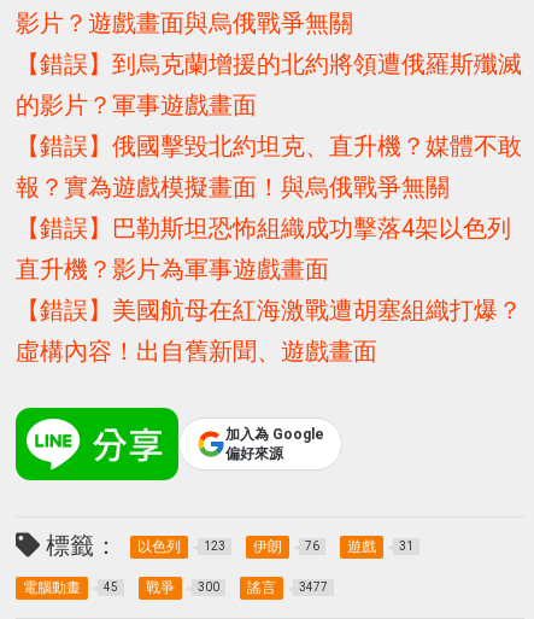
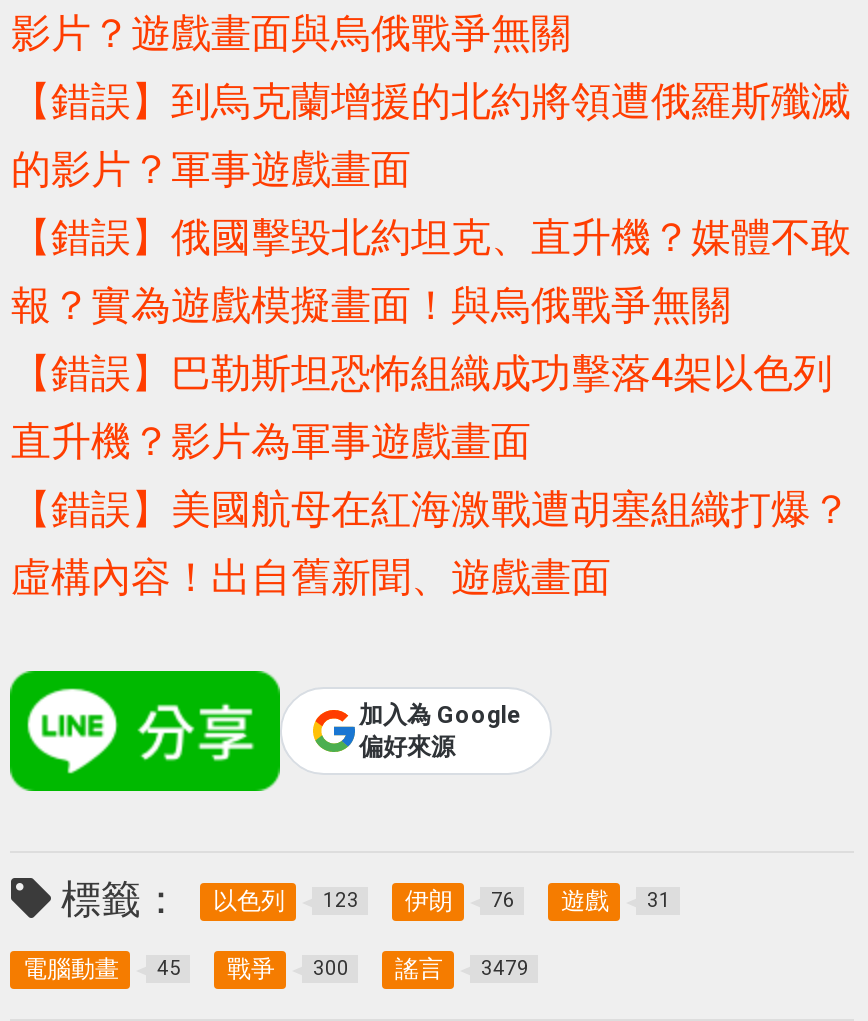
- 謠言 3477
+ 謠言 3479
